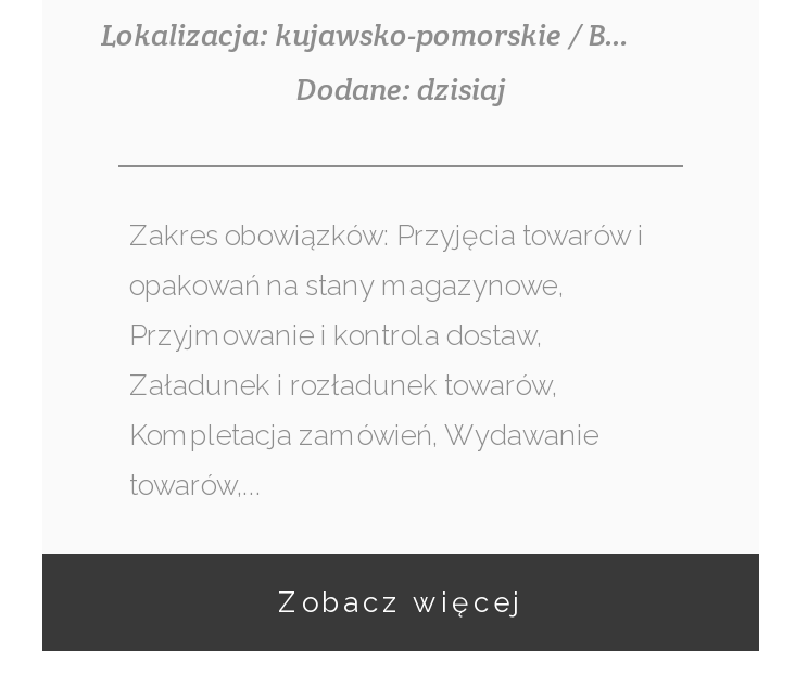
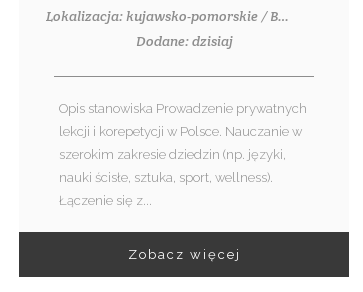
- Zakres obowiązków: Przyjęcia towarów i
- opakowań na stany magazynowe,
- Przyjmowanie i kontrola dostaw,
- Załadunek i rozładunek towarów,
- Kompletacja zamówień, Wydawanie
- towarów,...
+ Opis stanowiska Prowadzenie prywatnych
+ lekcji i korepetycji w Polsce. Nauczanie w
+ szerokim zakresie dziedzin (np. języki,
+ nauki ścisłe, sztuka, sport, wellness).
+ Łączenie się z...
